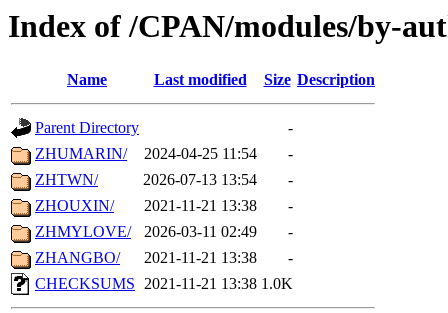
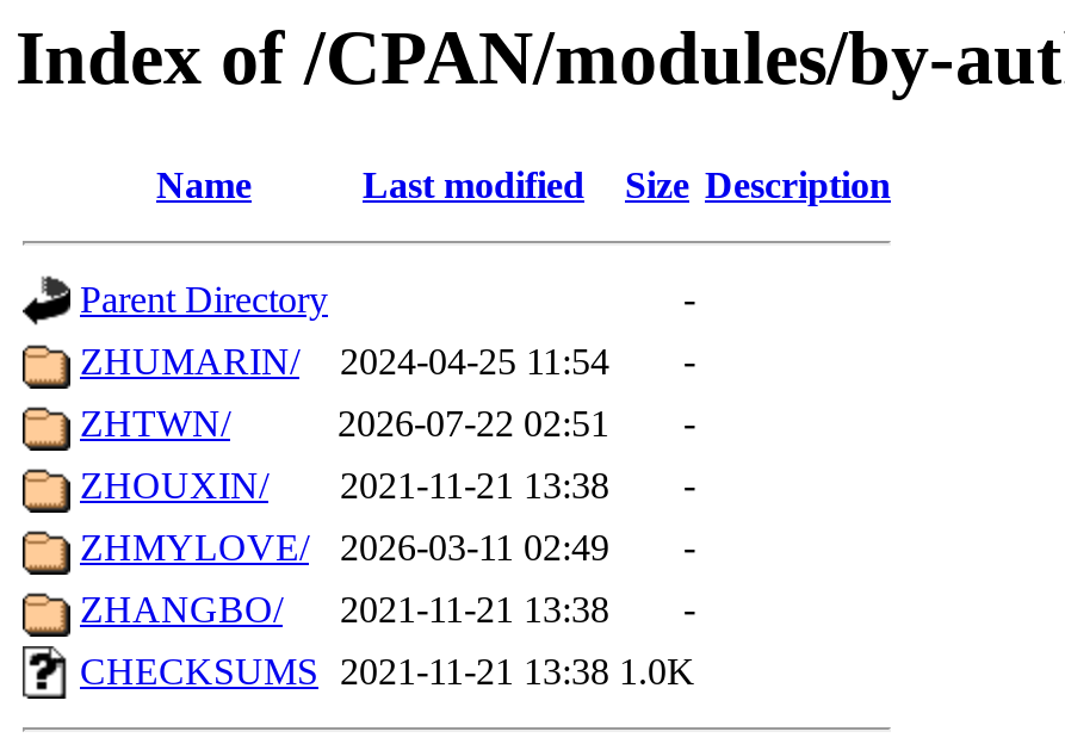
- 2026-07-13 13:54
+ 2026-07-22 02:51
